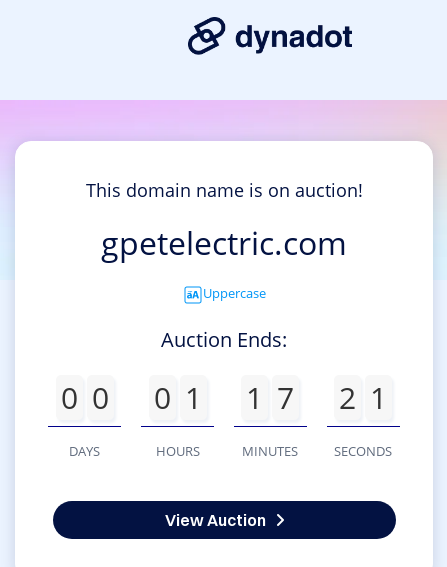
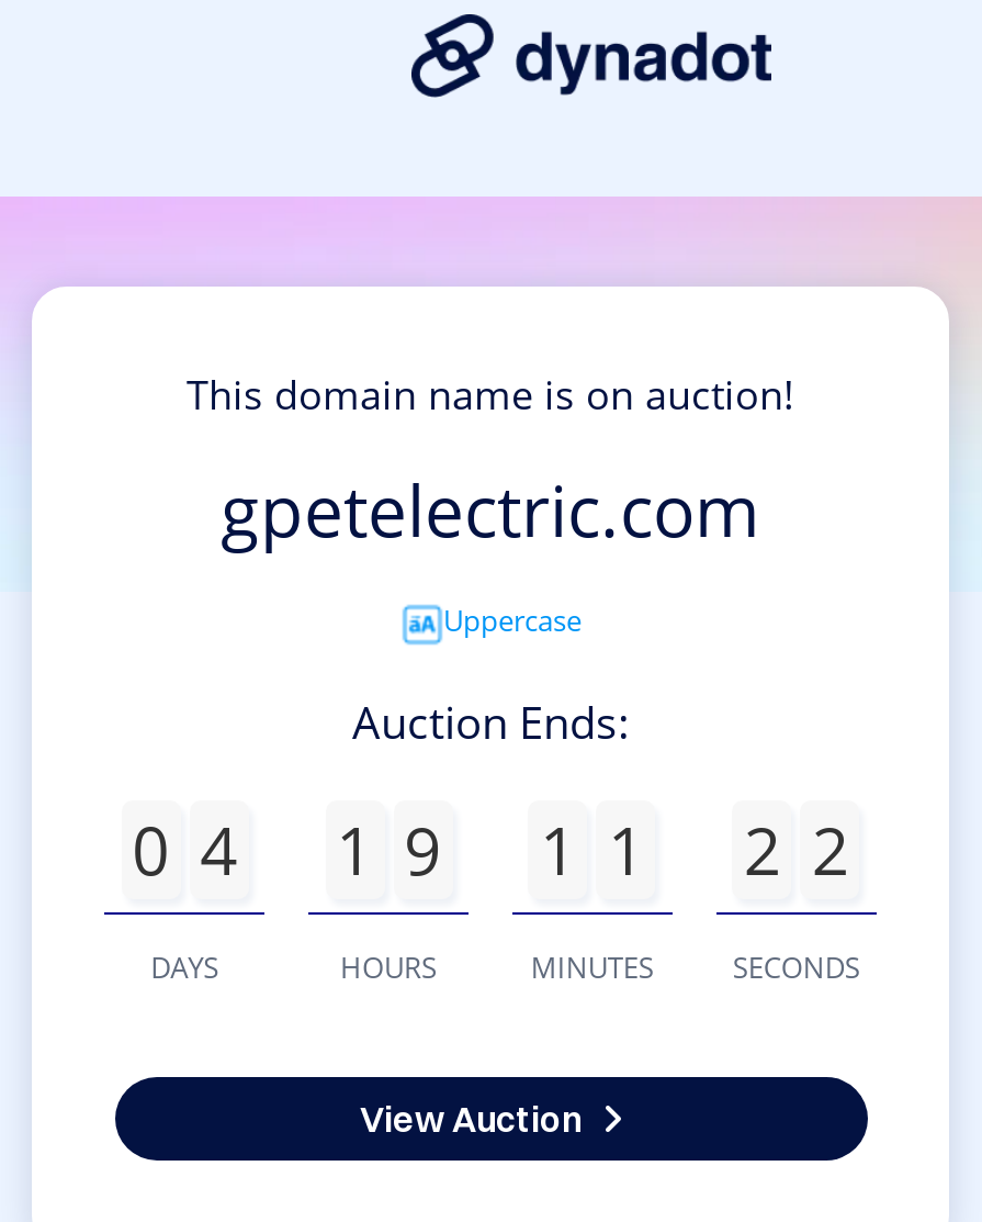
- 0 0
+ 0 4

- 0 1
+ 1 9

- 1 7
+ 1 1

- 2 1
+ 2 2
